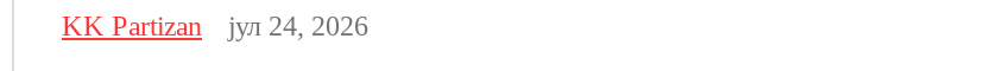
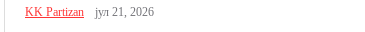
- KK Partizan јул 24, 2026
+ KK Partizan јул 21, 2026
